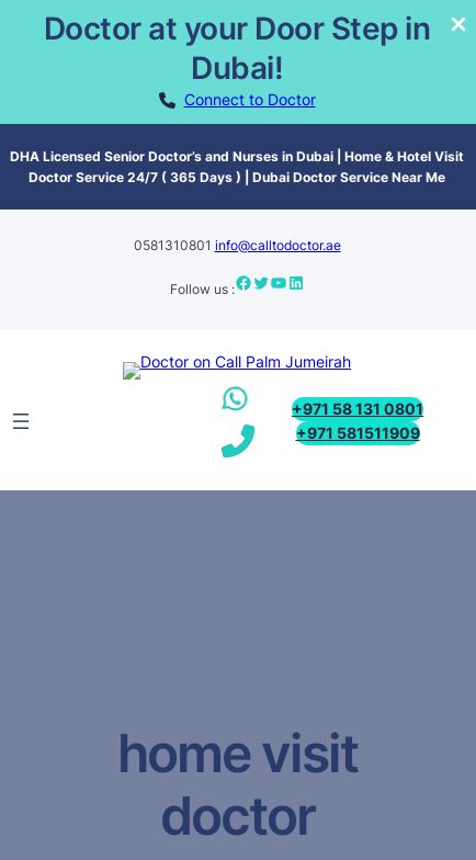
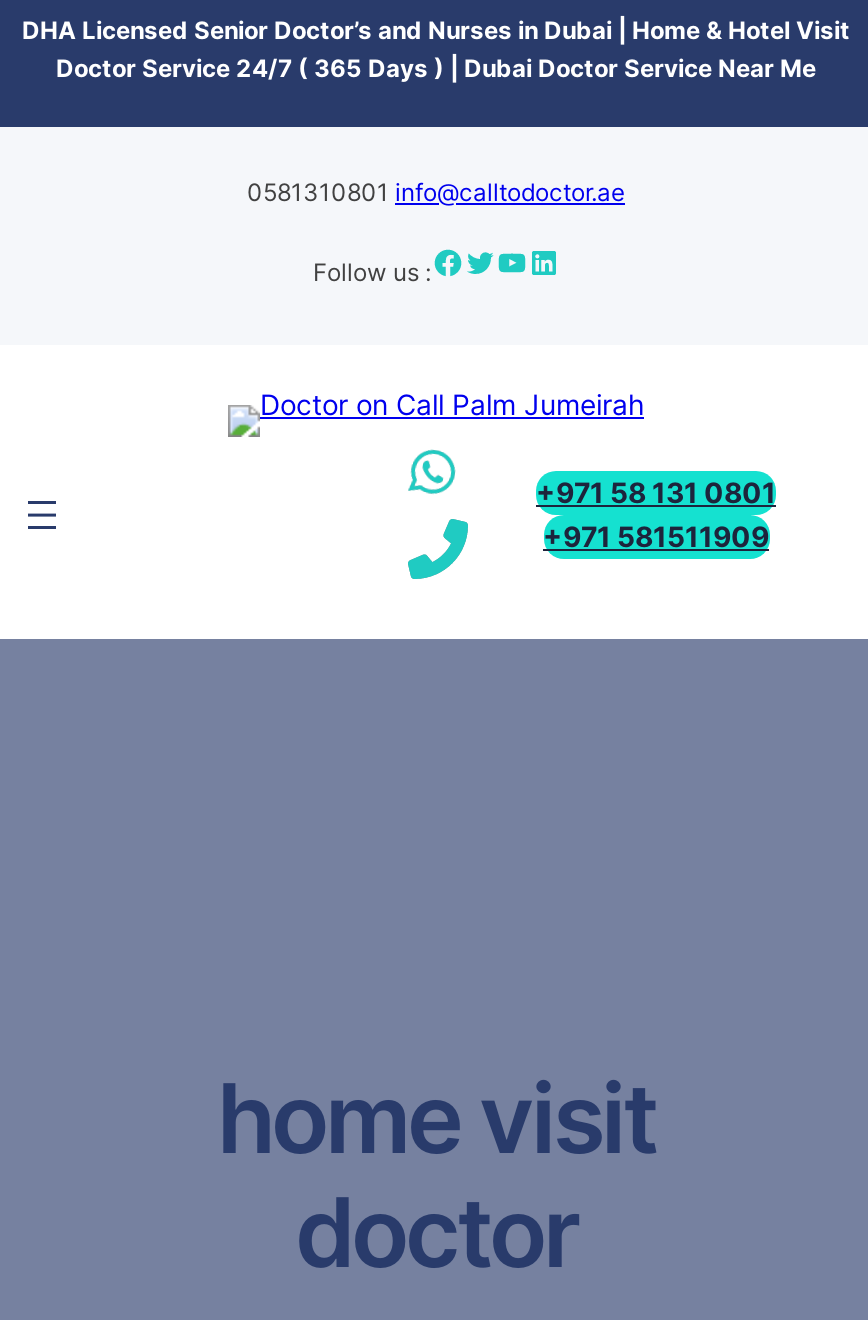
- Doctor at your Door Step in
- Dubai!
- Connect to Doctor
